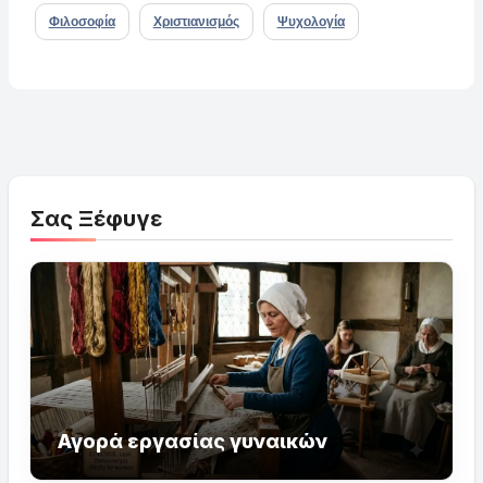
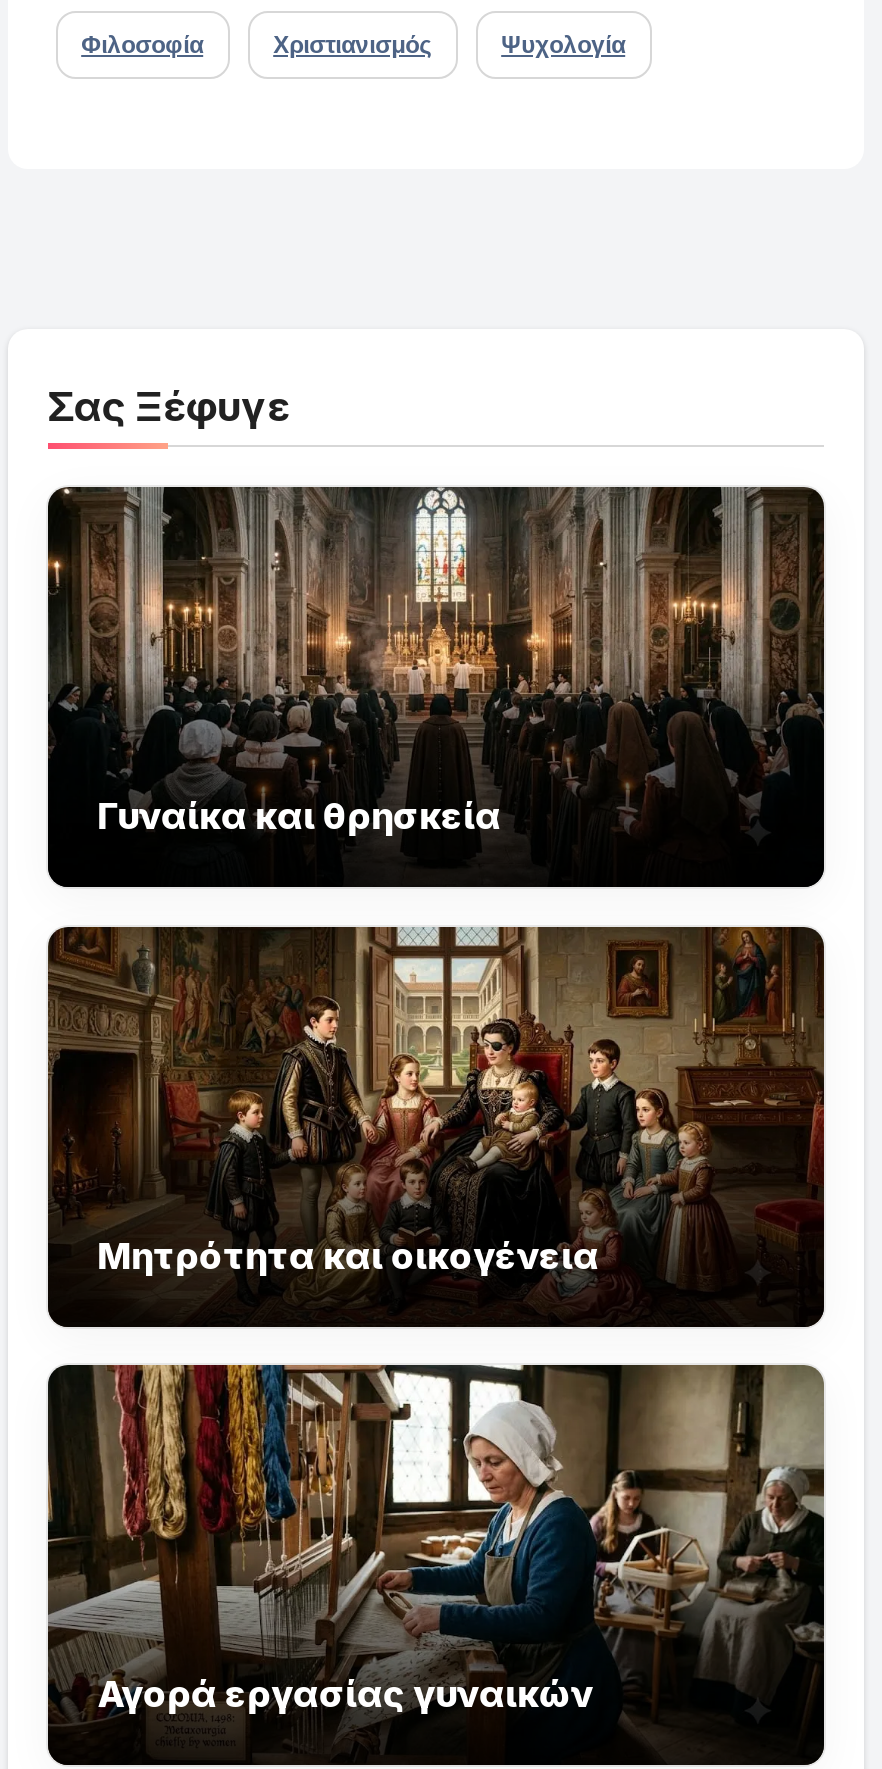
+ [image]
+ Γυναίκα και θρησκεία

+ [image]
+ Μητρότητα και οικογένεια
